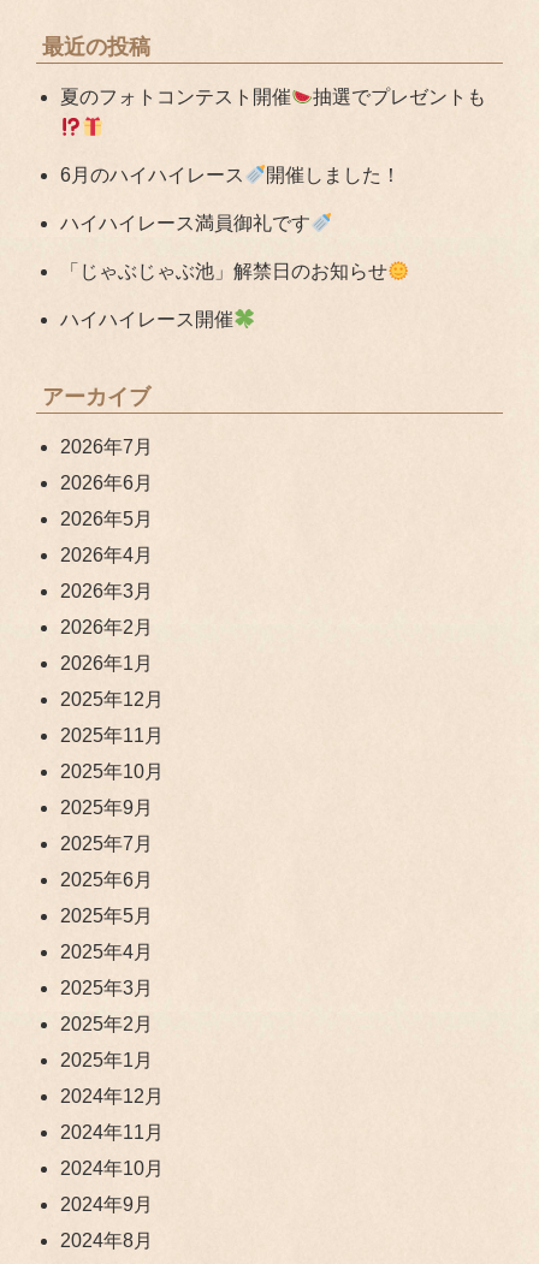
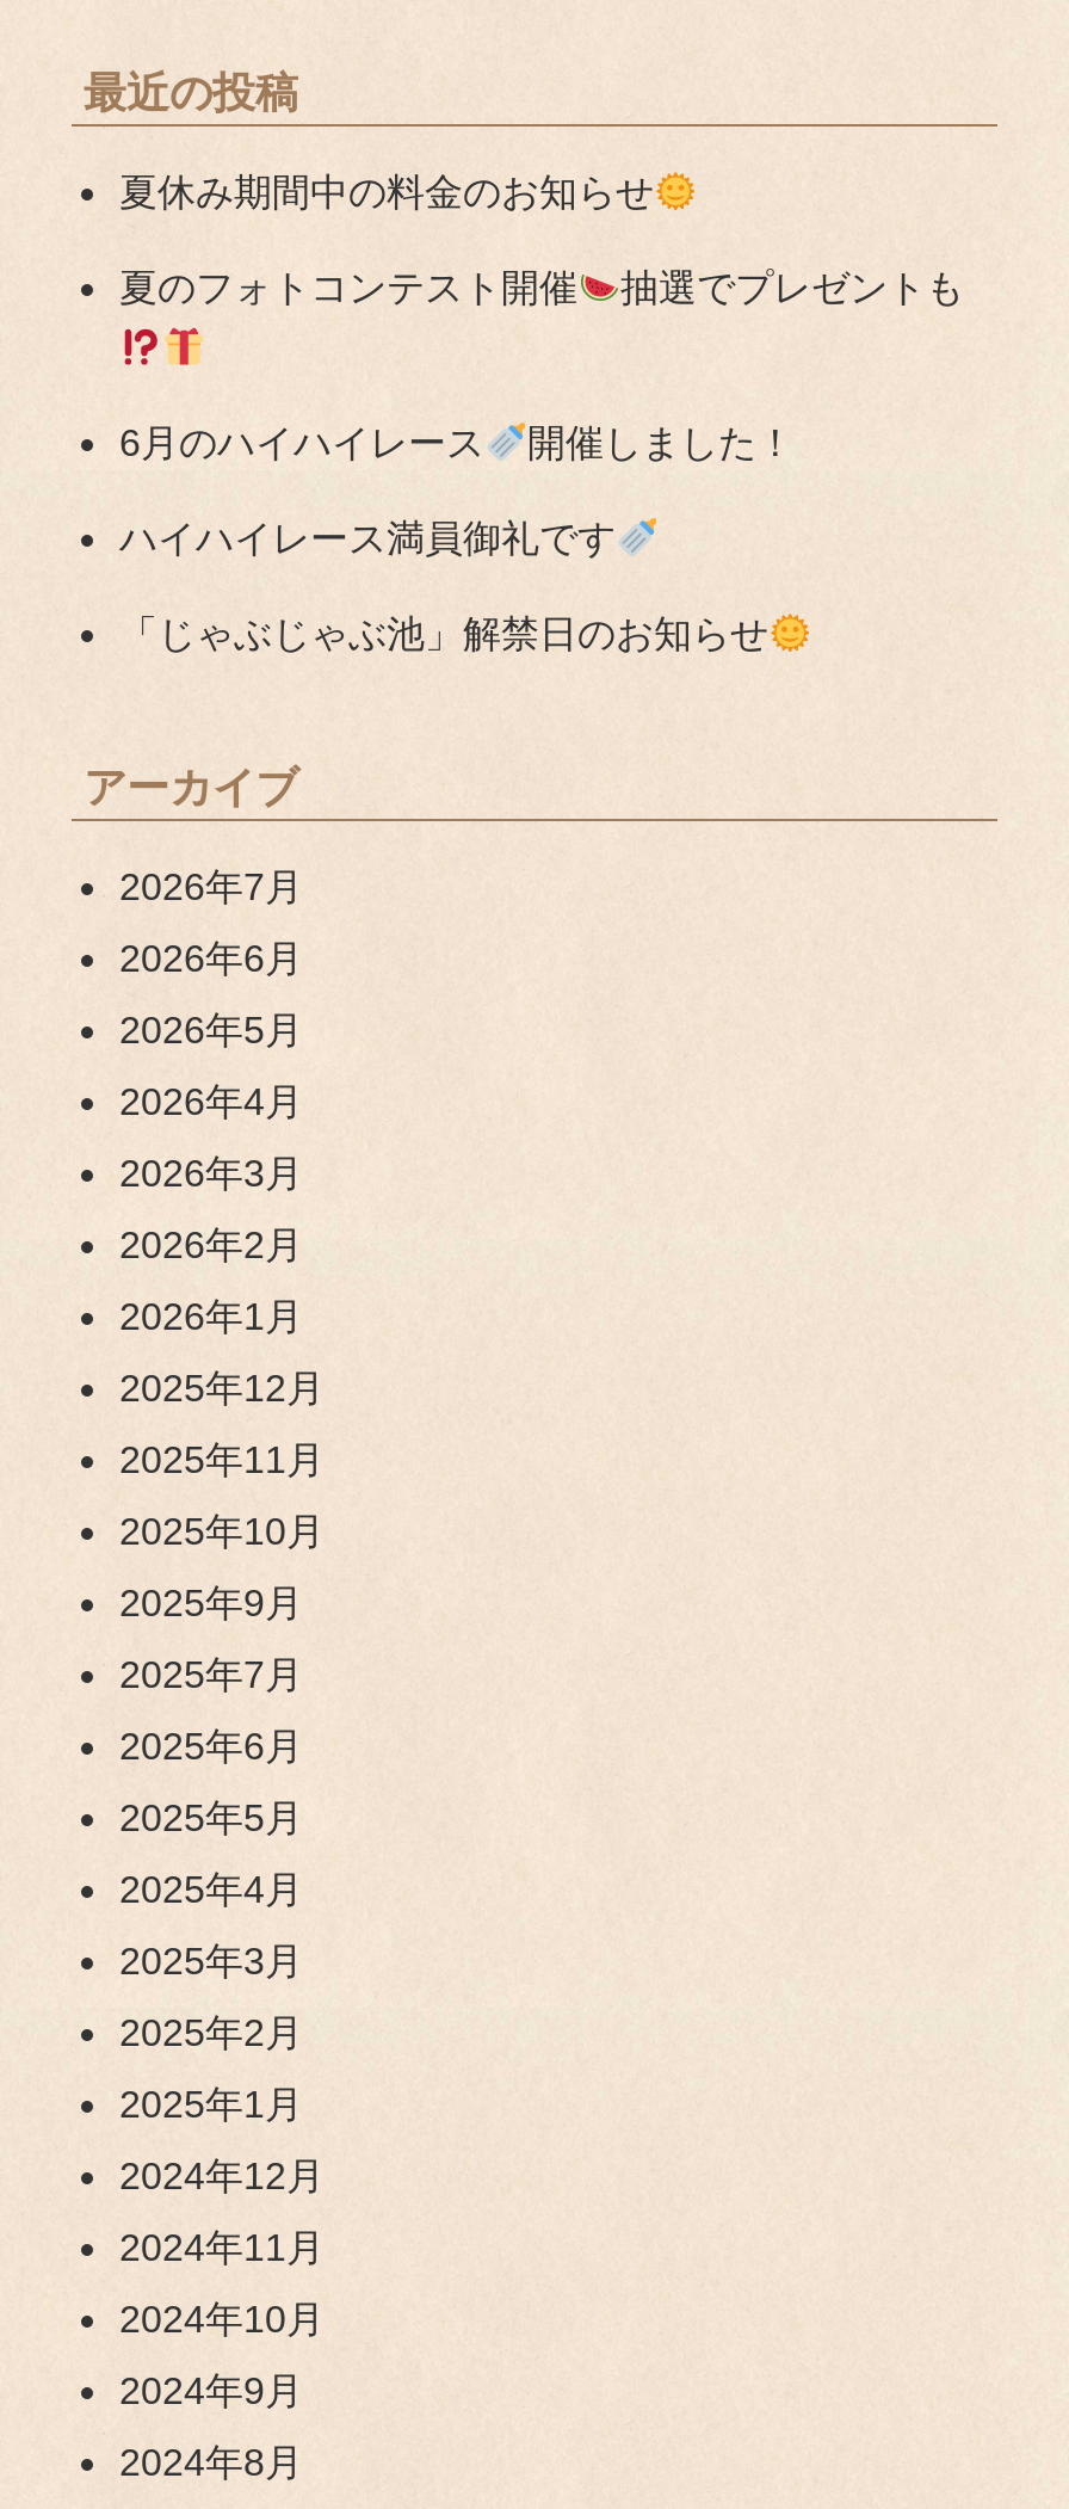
+ 夏休み期間中の料金のお知らせ

moved down: 夏のフォトコンテスト開催 | 抽選でプレゼントも | 6月のハイハイレース | 開催しました！ | ハイハイレース満員御礼です | 「じゃぶじゃぶ池」解禁日のお知らせ

- ハイハイレース開催
